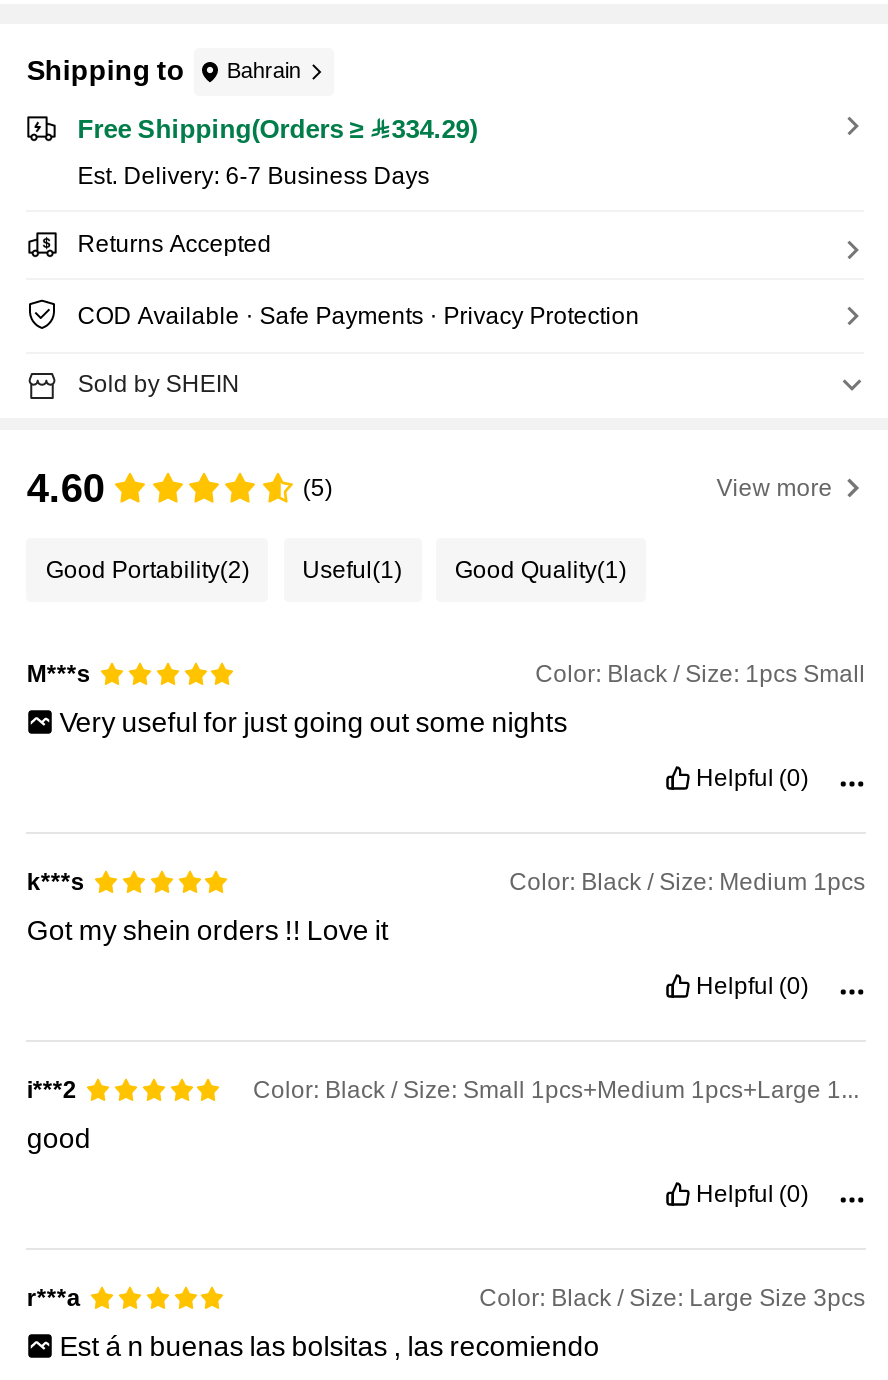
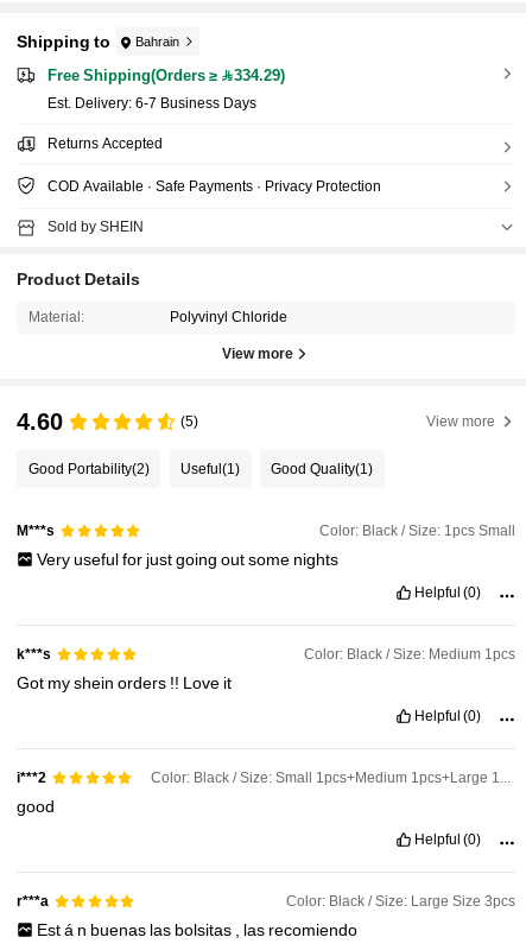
+ Product Details
+ Material:
+ Polyvinyl Chloride
+ View more
